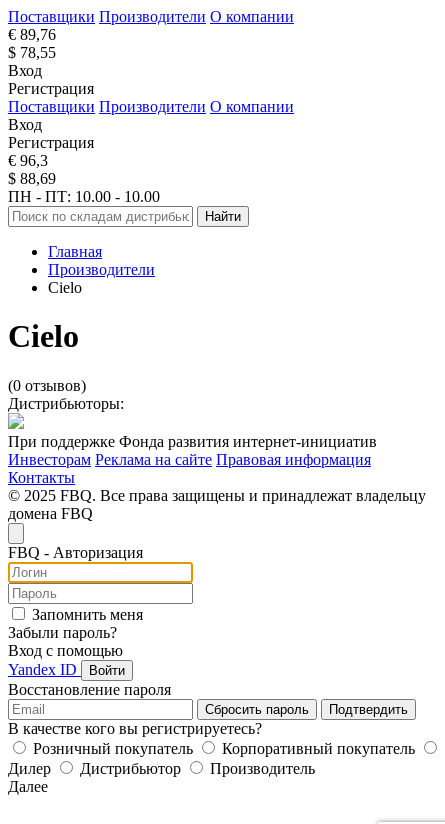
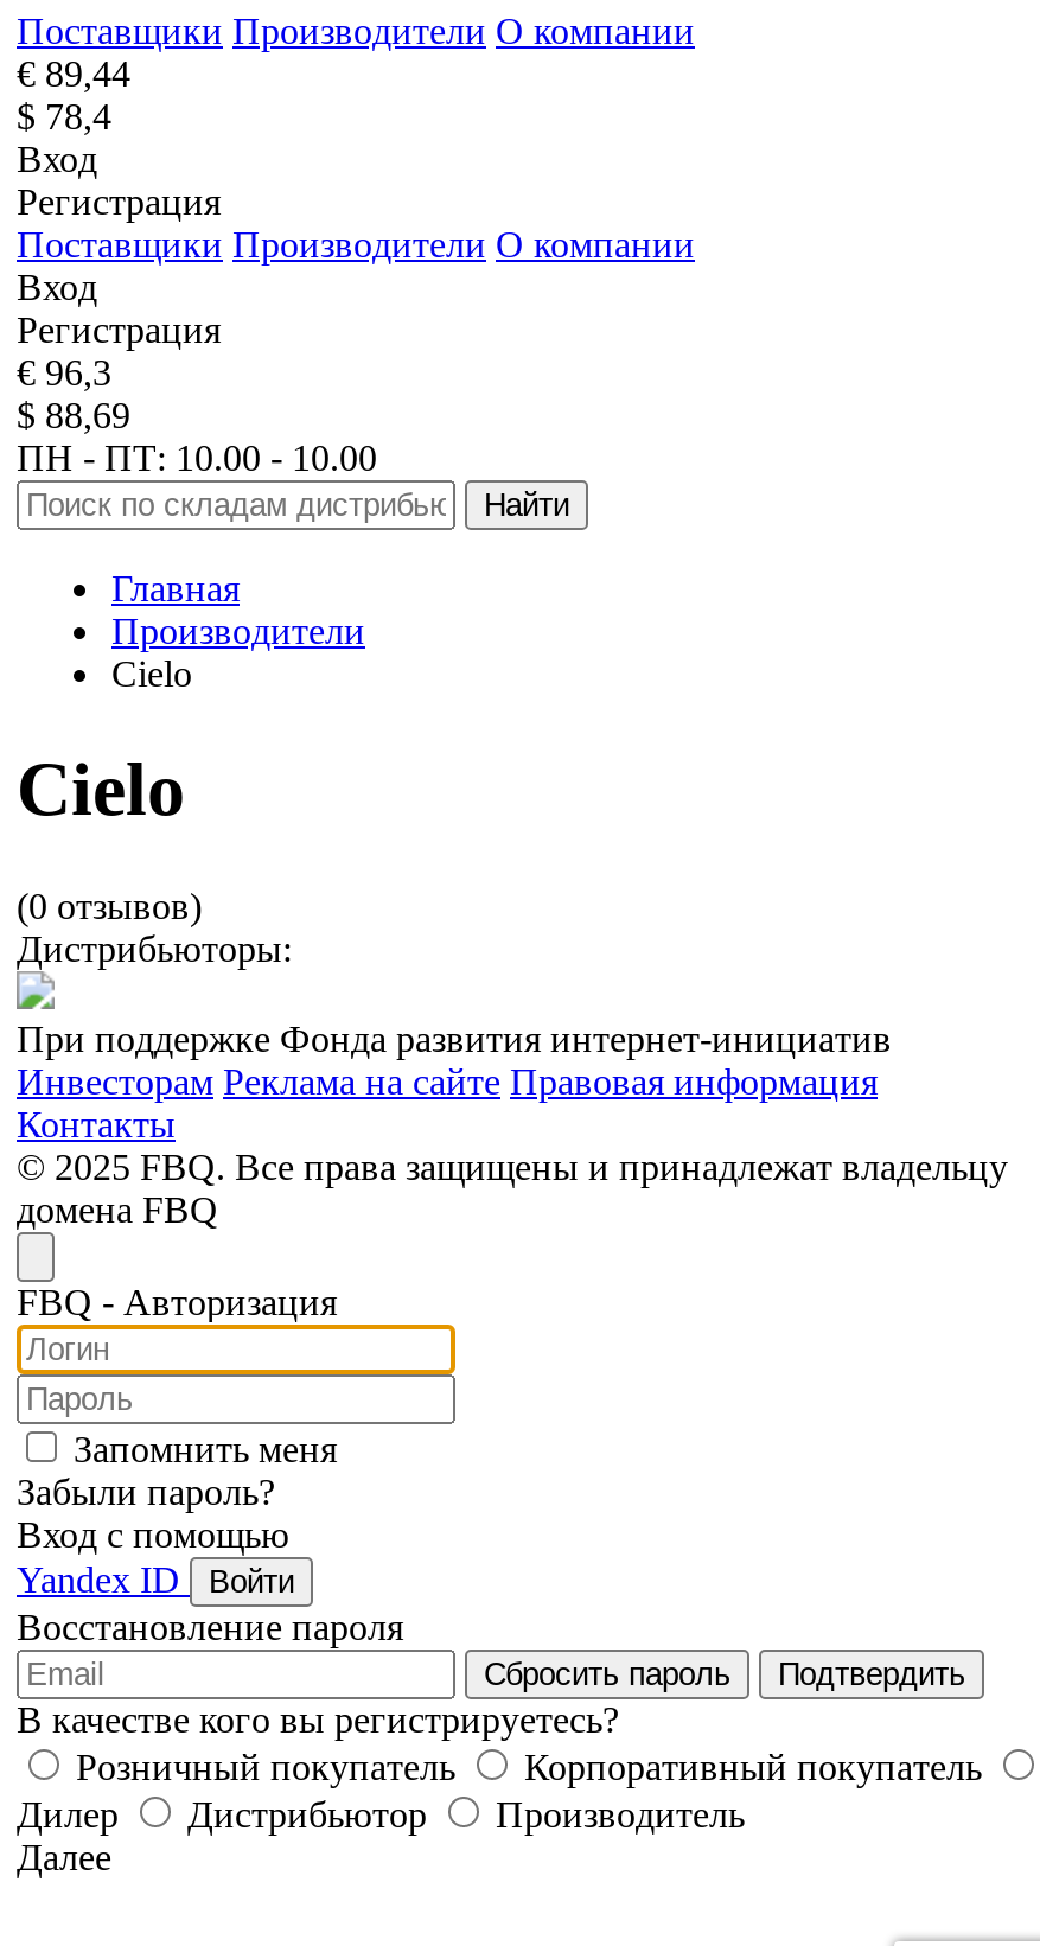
- € 89,76
+ € 89,44

- $ 78,55
+ $ 78,4
